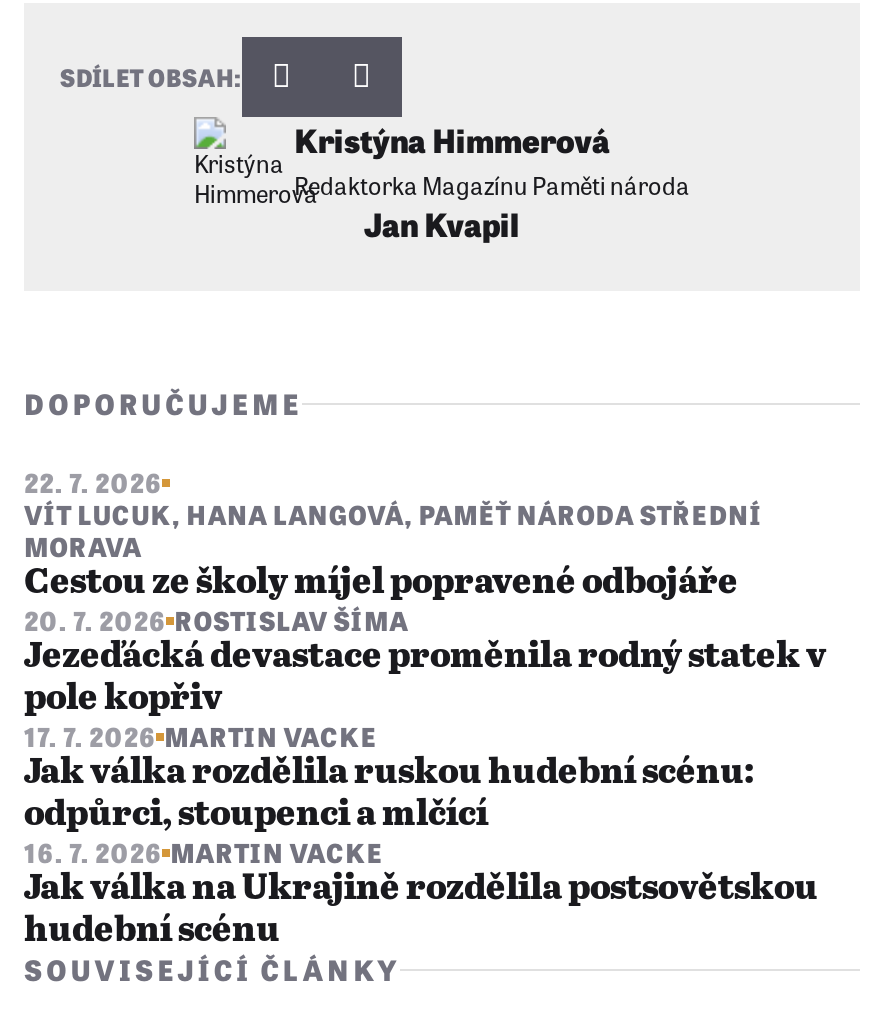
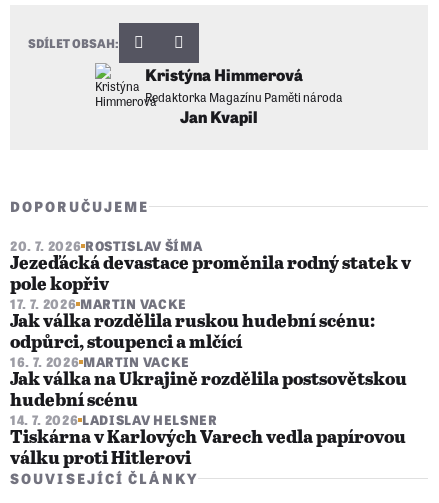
- 22. 7. 2026
- VÍT LUCUK, HANA LANGOVÁ, PAMĚŤ NÁRODA STŘEDNÍ
- MORAVA
- Cestou ze školy míjel popravené odbojáře

moved up: 20. 7. 2026 ROSTISLAV ŠÍMA | Jezeďácká devastace proměnila rodný statek v | pole kopřiv | ... | Jak válka na Ukrajině rozdělila postsovětskou | hudební scénu

+ 14. 7. 2026 LADISLAV HELSNER
+ Tiskárna v Karlových Varech vedla papírovou
+ válku proti Hitlerovi
